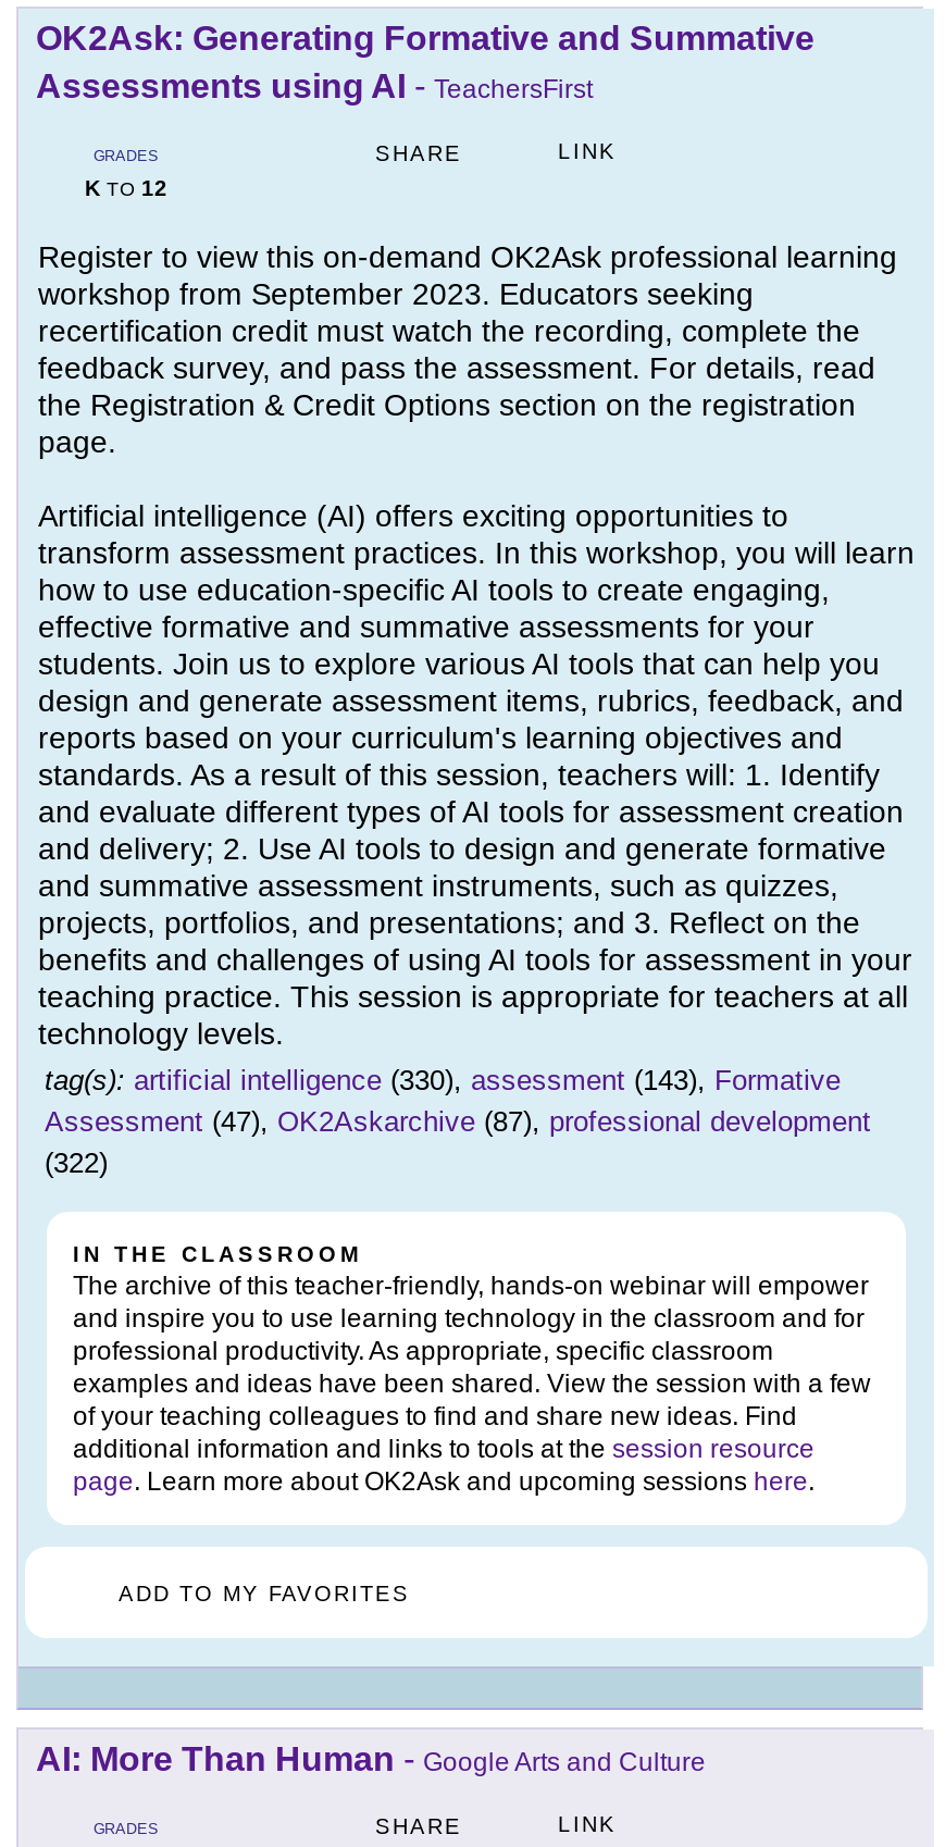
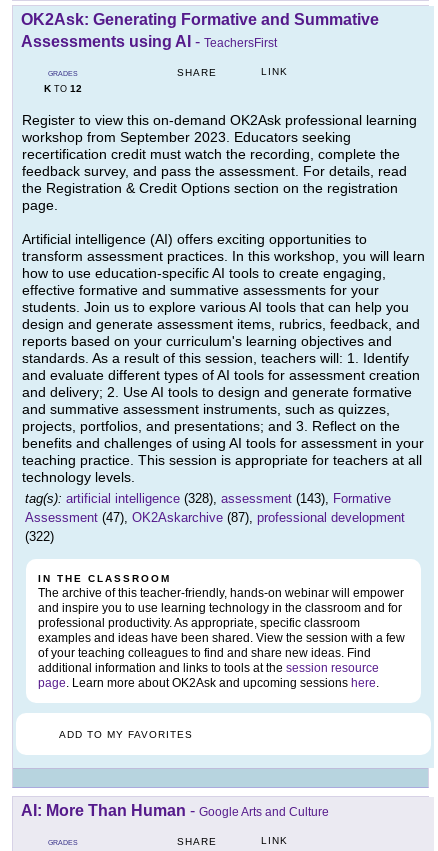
- tag(s): artificial intelligence (330), assessment (143), Formative
+ tag(s): artificial intelligence (328), assessment (143), Formative
